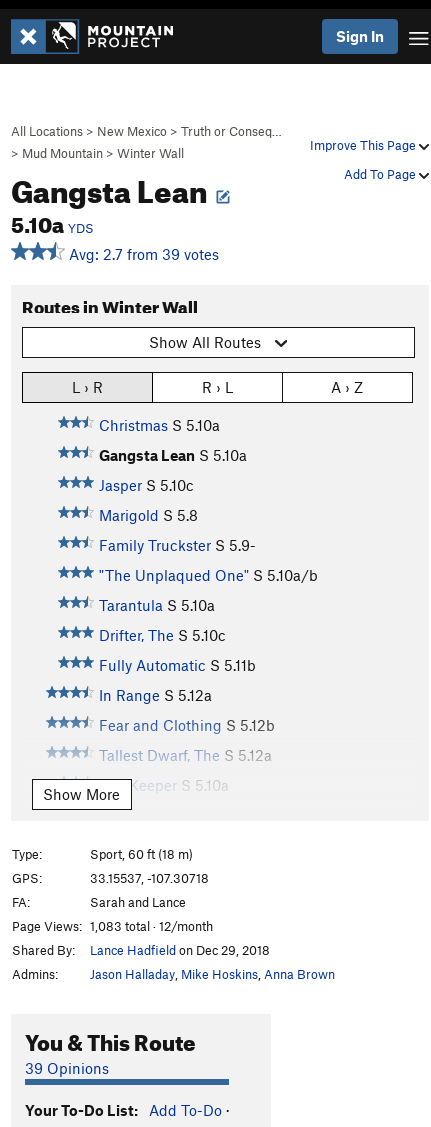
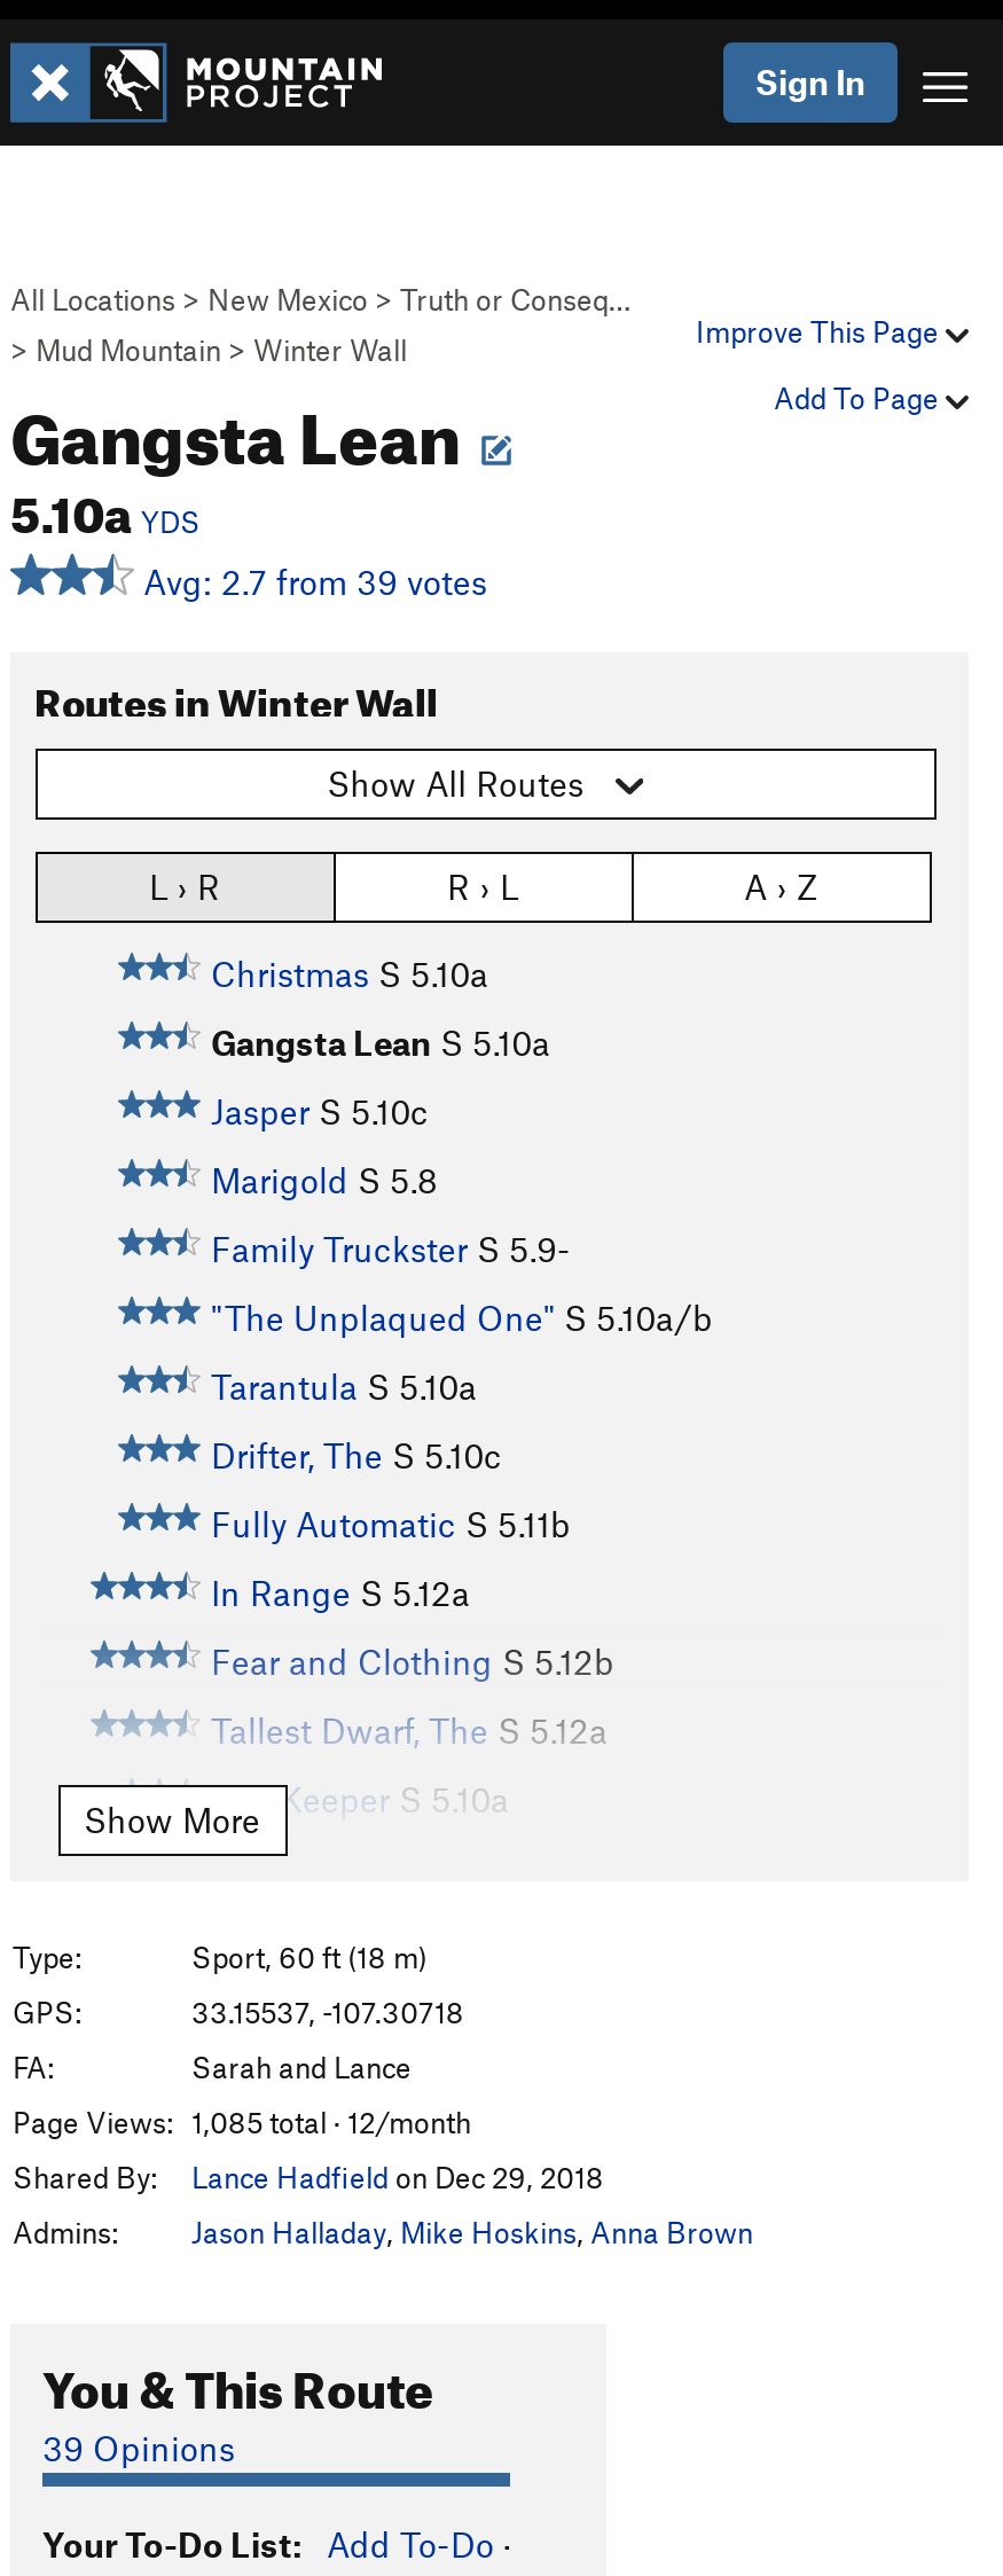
- Page Views: 1,083 total · 12/month
+ Page Views: 1,085 total · 12/month
